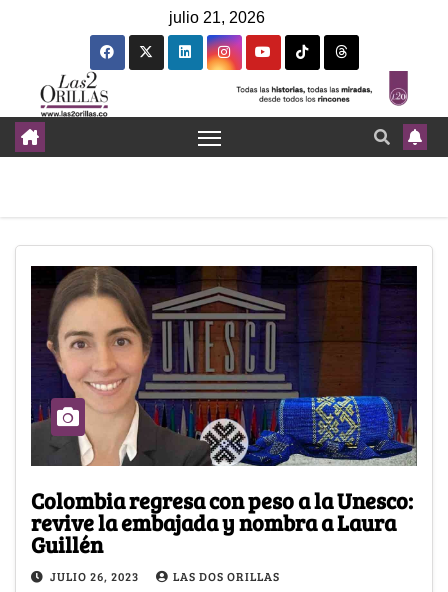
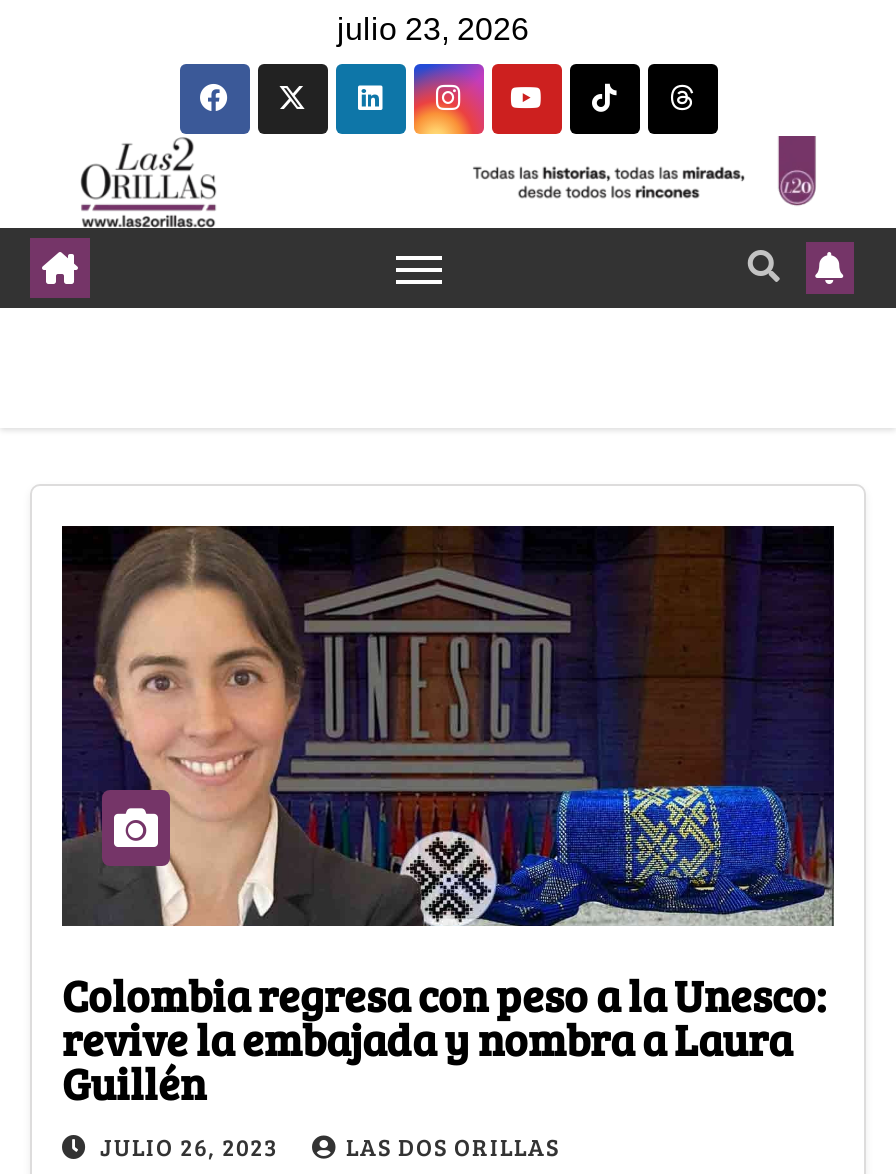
- julio 21, 2026
+ julio 23, 2026
